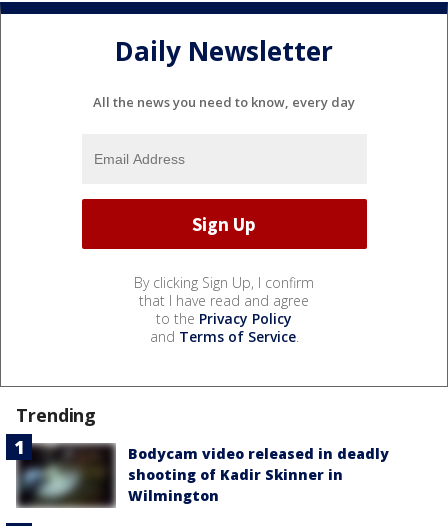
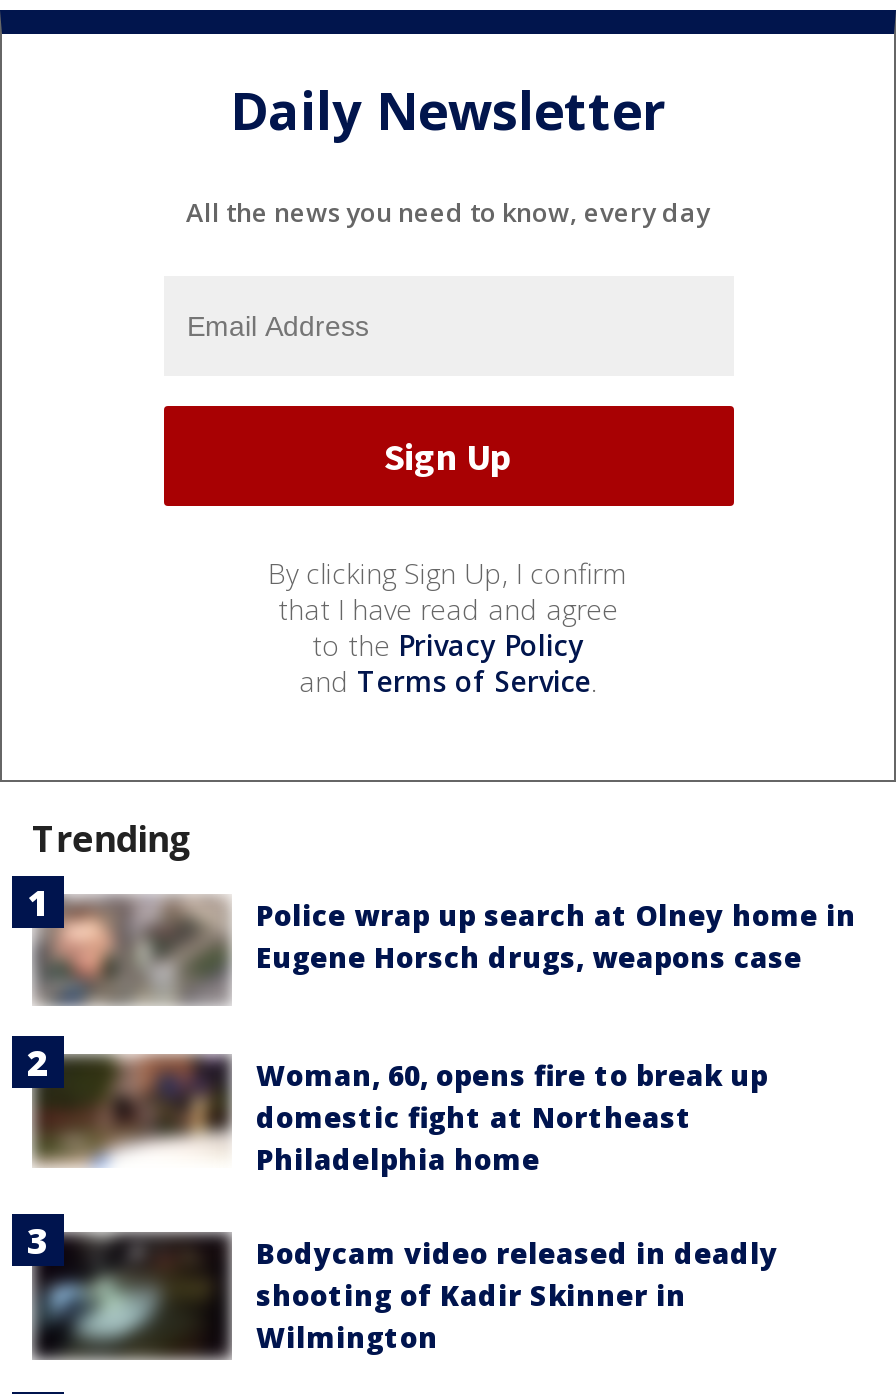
+ [image]

+ [image]
+ Police wrap up search at Olney home in
+ Eugene Horsch drugs, weapons case
+ Woman, 60, opens fire to break up
+ domestic fight at Northeast
+ Philadelphia home
